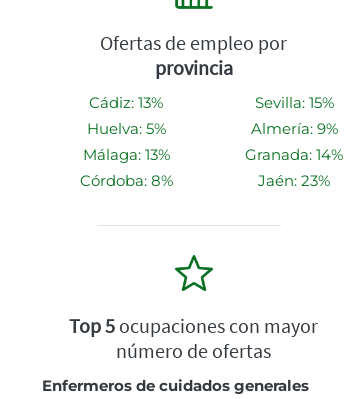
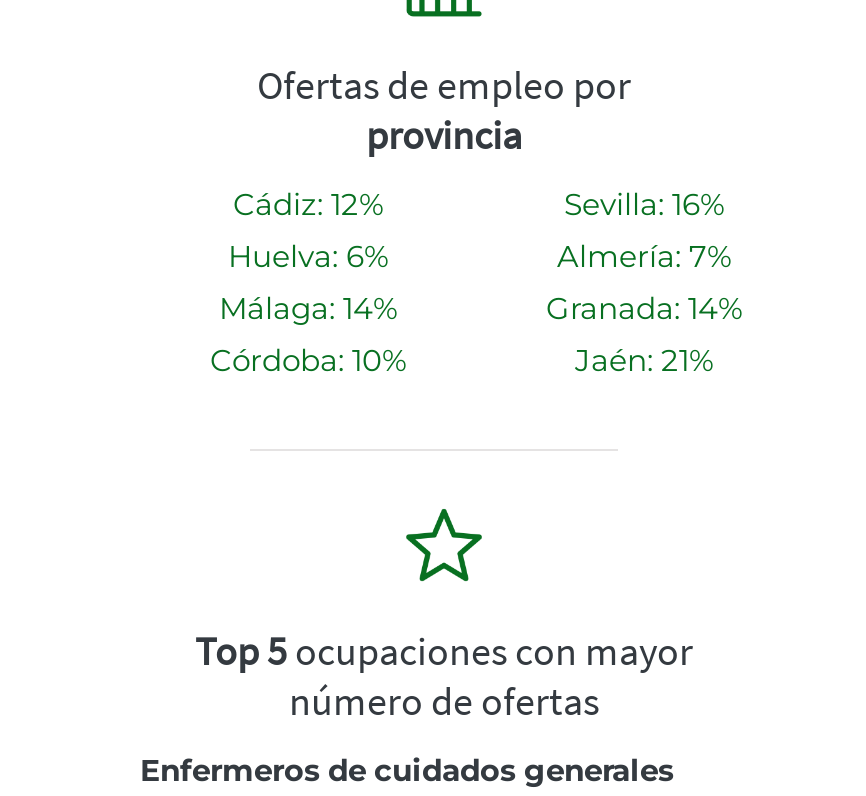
- Cádiz: 13%
+ Cádiz: 12%

- Sevilla: 15%
+ Sevilla: 16%

- Huelva: 5%
+ Huelva: 6%

- Almería: 9%
+ Almería: 7%

- Málaga: 13%
+ Málaga: 14%

- Córdoba: 8%
+ Córdoba: 10%

- Jaén: 23%
+ Jaén: 21%
